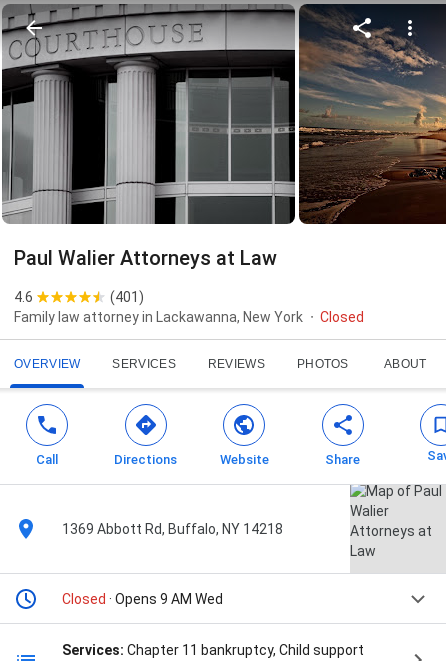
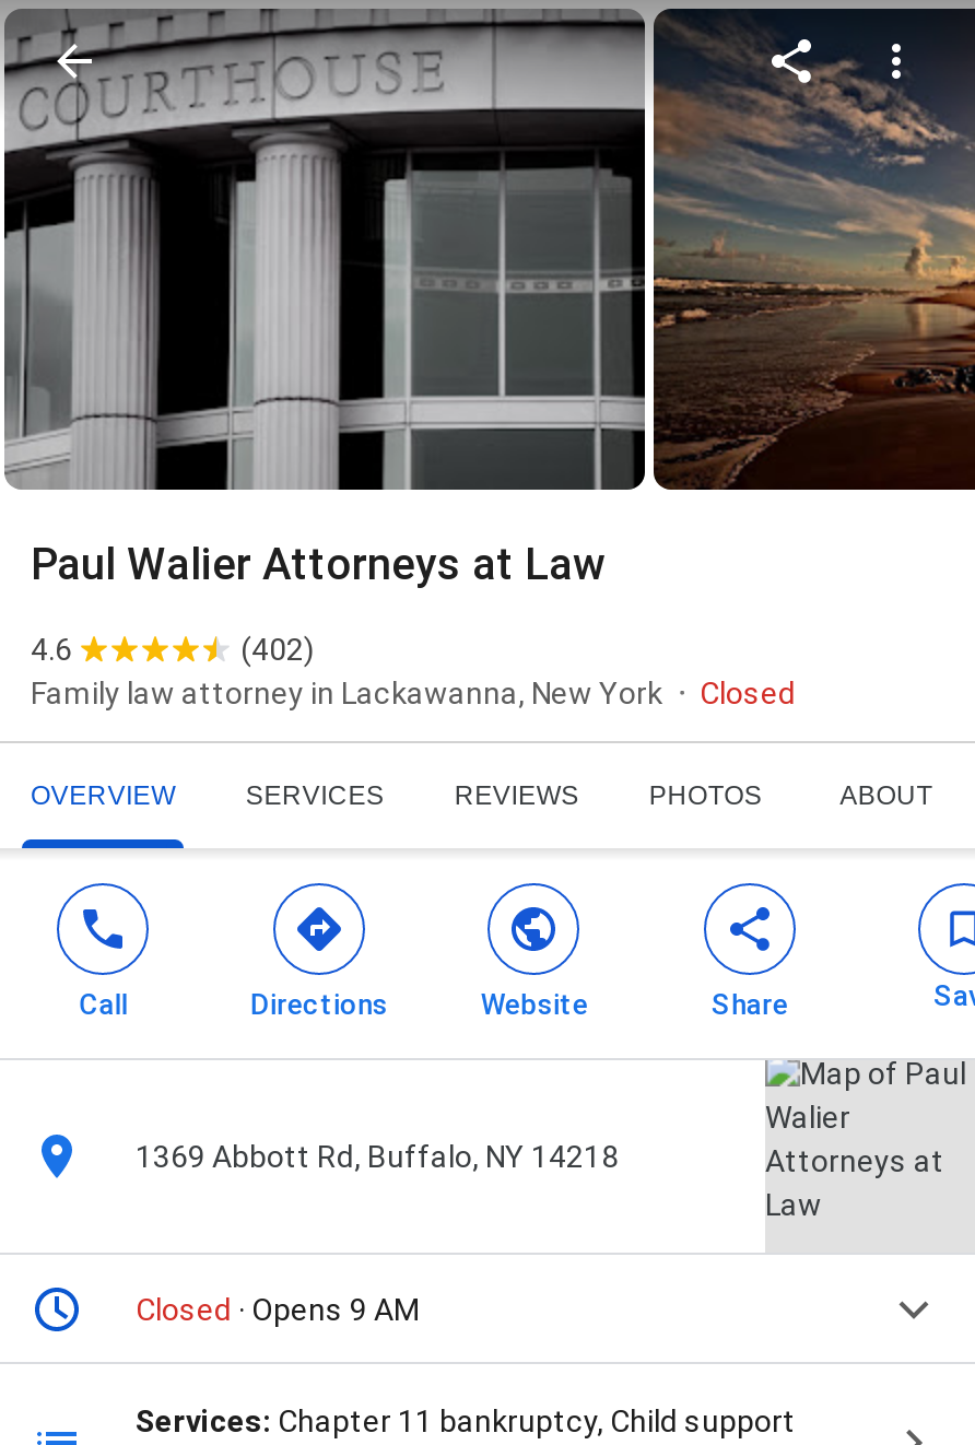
- (401)
+ (402)

- Closed · Opens 9 AM Wed
+ Closed · Opens 9 AM
